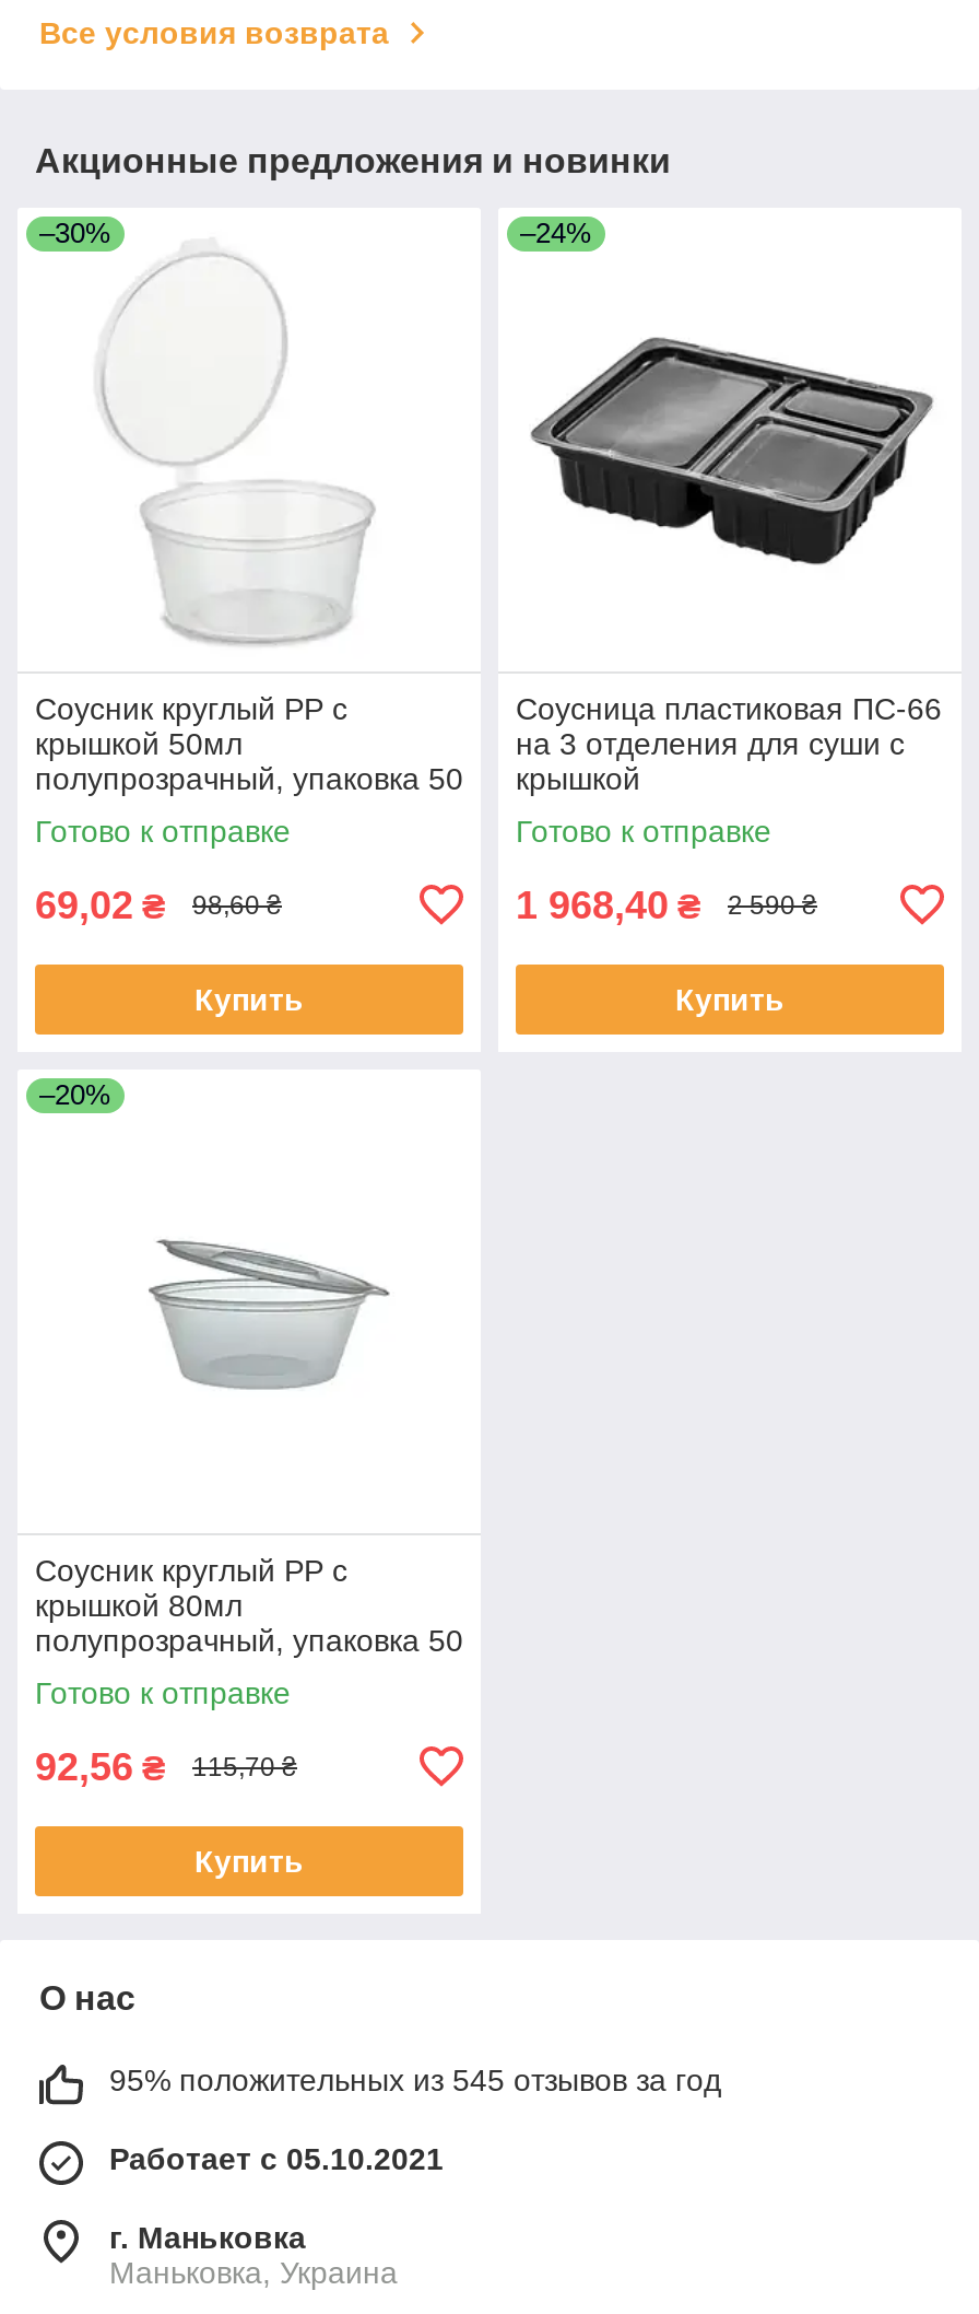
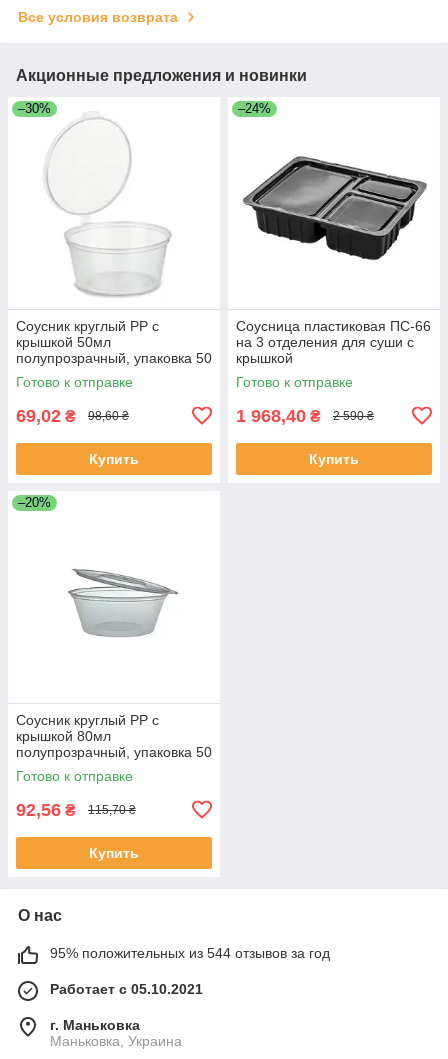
- 95% положительных из 545 отзывов за год
+ 95% положительных из 544 отзывов за год
